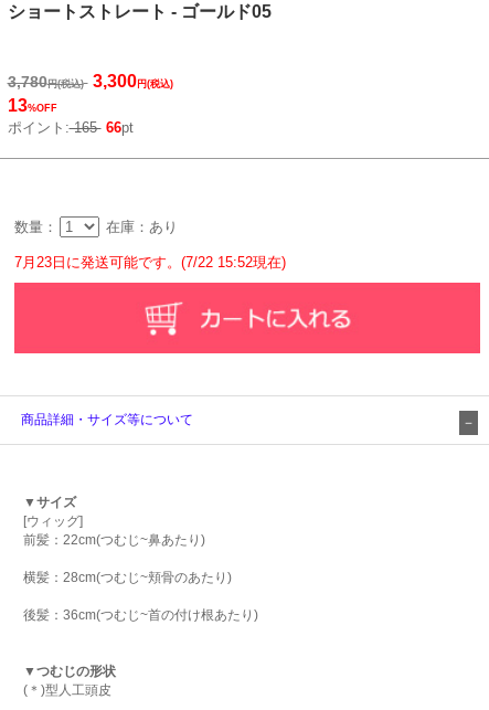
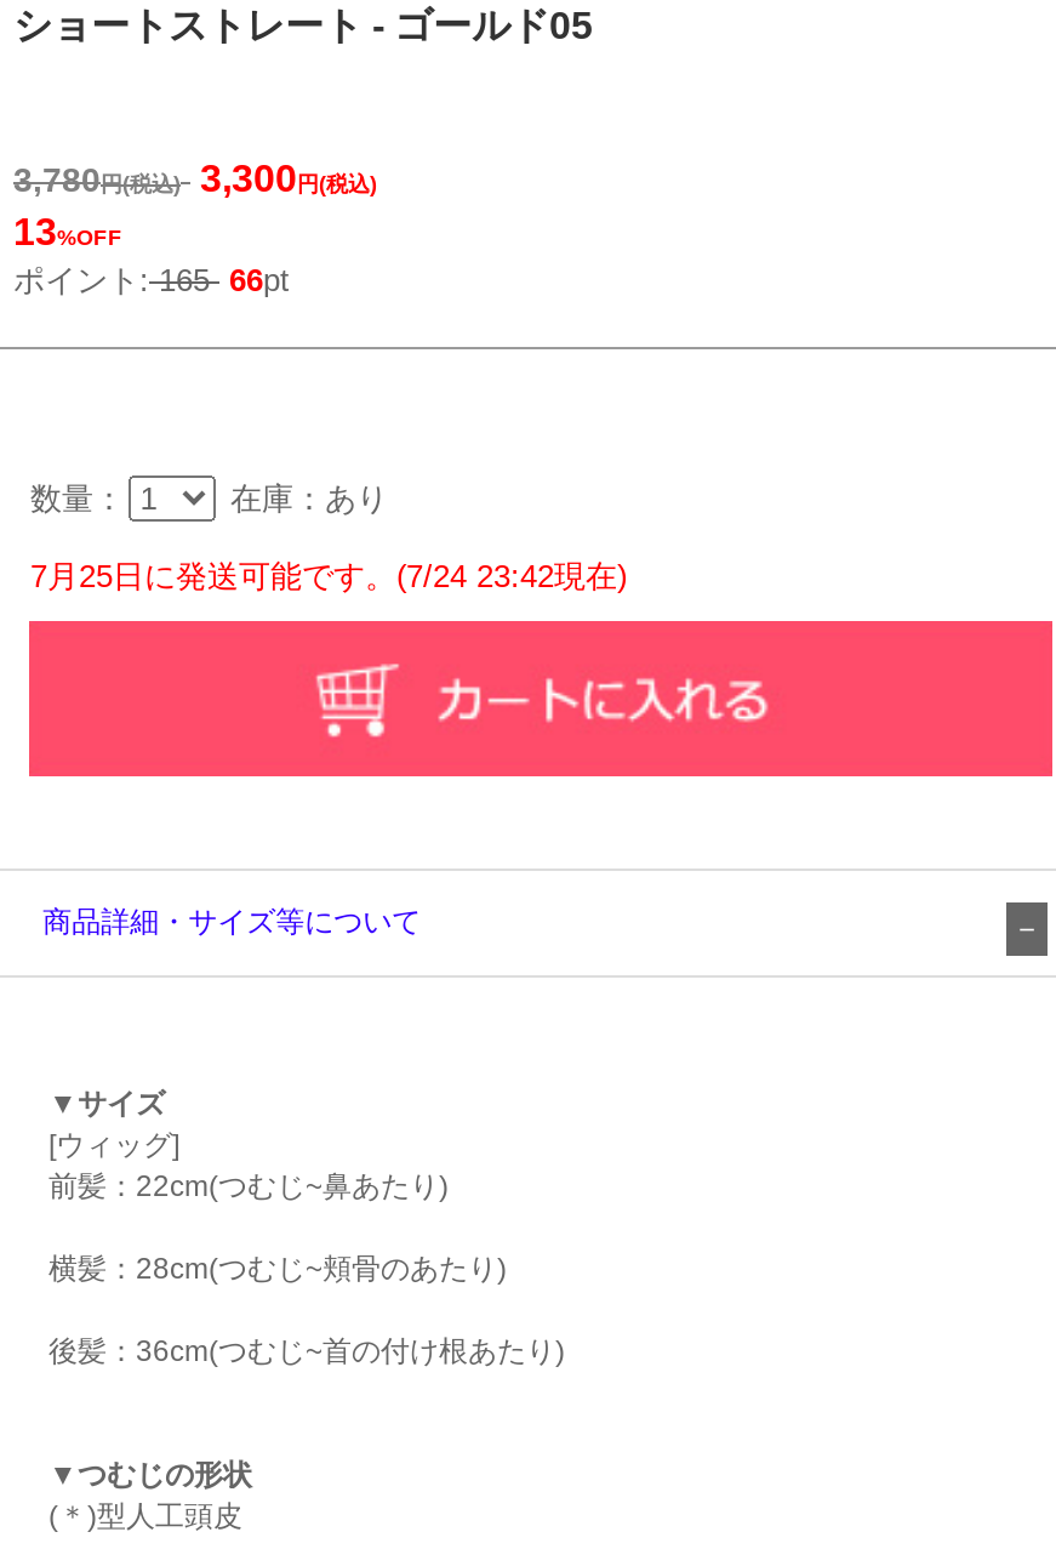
- 7月23日に発送可能です。(7/22 15:52現在)
+ 7月25日に発送可能です。(7/24 23:42現在)
